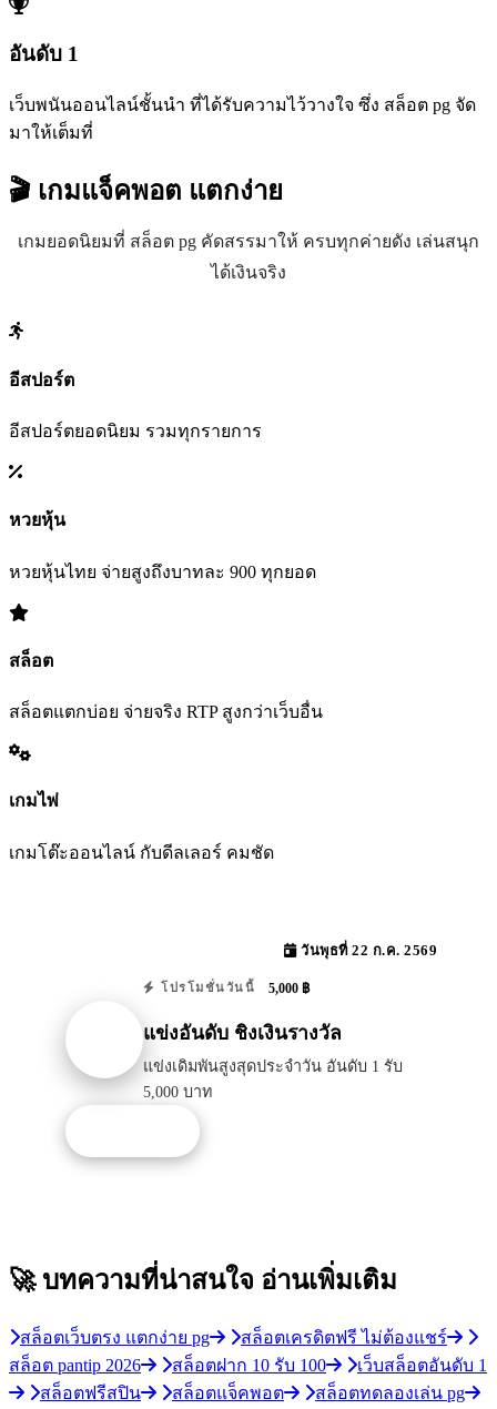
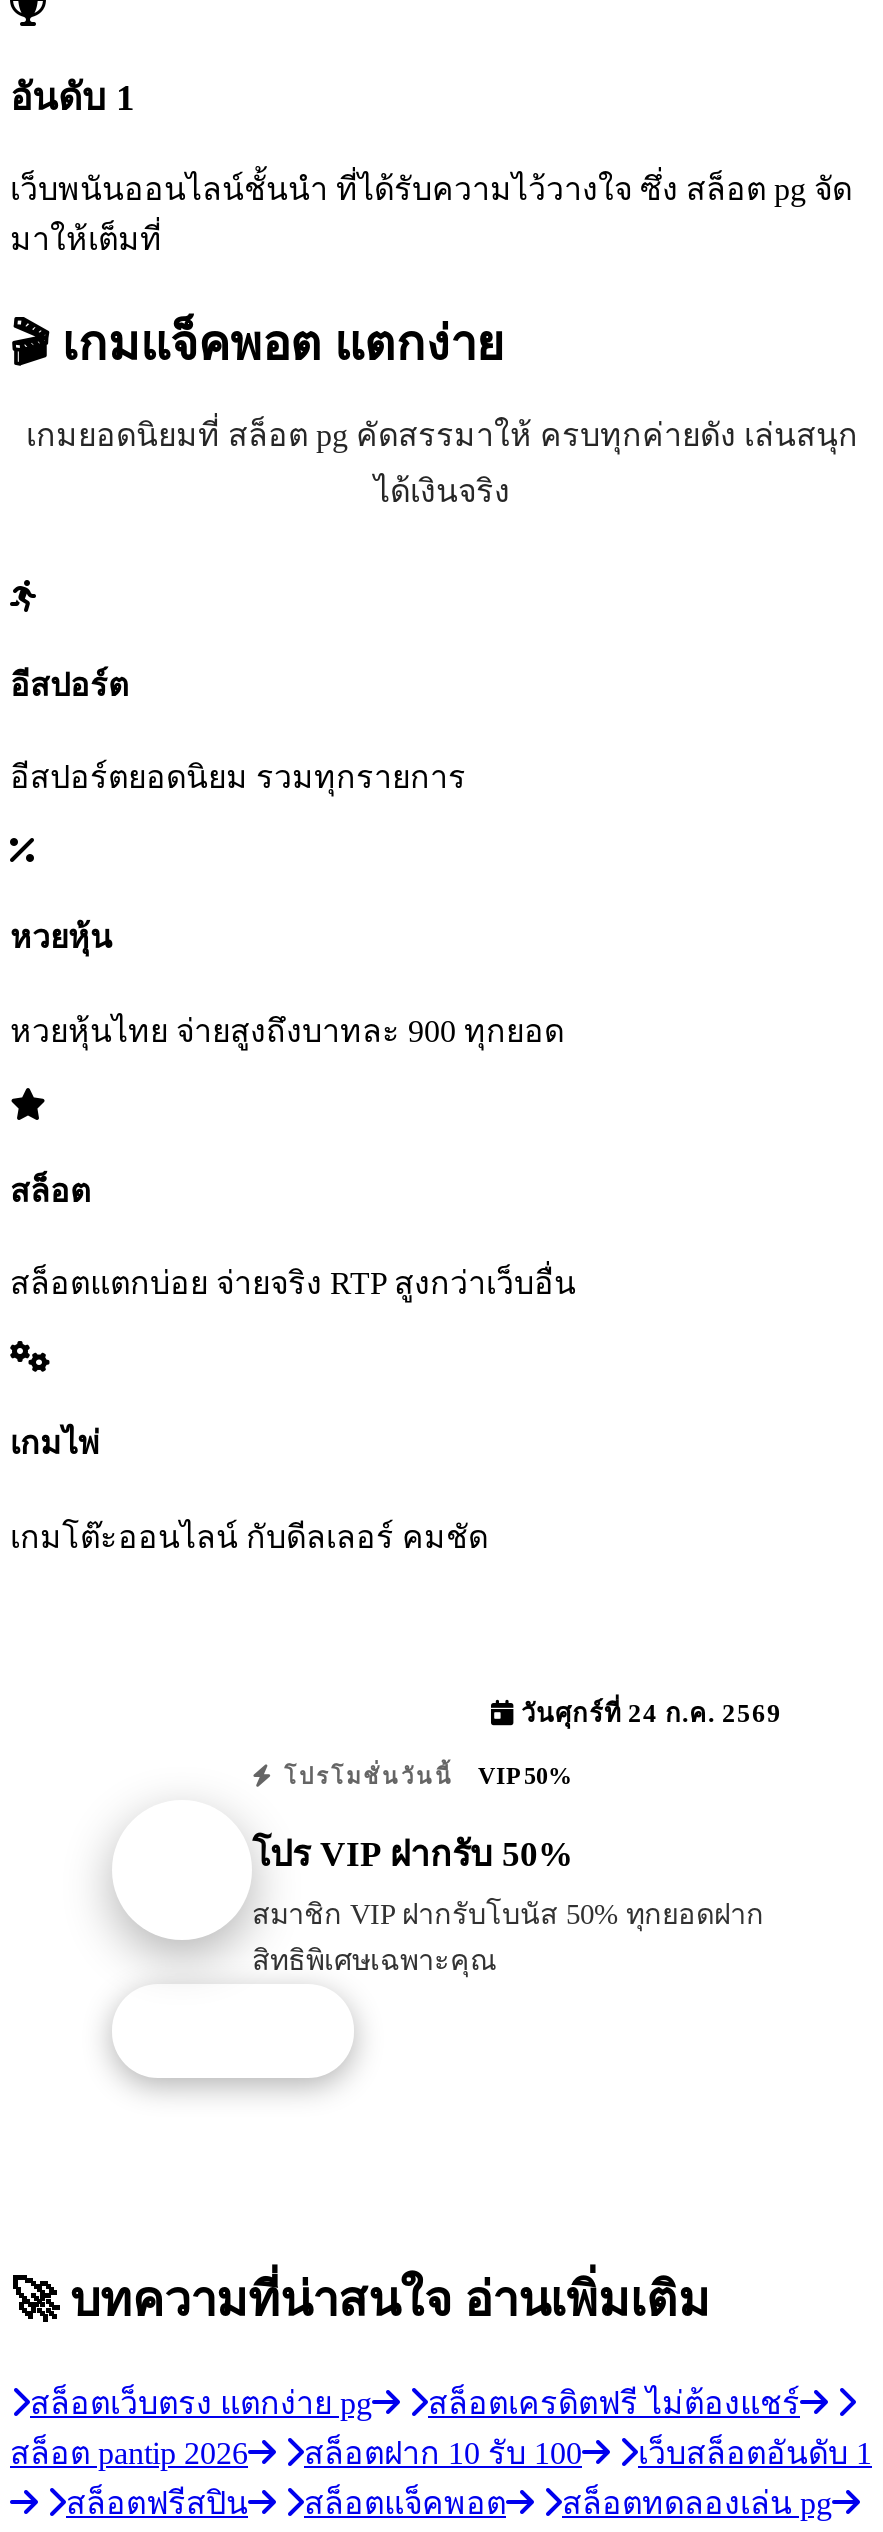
- วันพุธที่ 22 ก.ค. 2569
+ วันศุกร์ที่ 24 ก.ค. 2569

- โปรโมชั่นวันนี้ 5,000 ฿
+ โปรโมชั่นวันนี้ VIP 50%

- แข่งอันดับ ชิงเงินรางวัล
+ โปร VIP ฝากรับ 50%

- แข่งเดิมพันสูงสุดประจำวัน อันดับ 1 รับ
- 5,000 บาท
+ สมาชิก VIP ฝากรับโบนัส 50% ทุกยอดฝาก
+ สิทธิพิเศษเฉพาะคุณ
